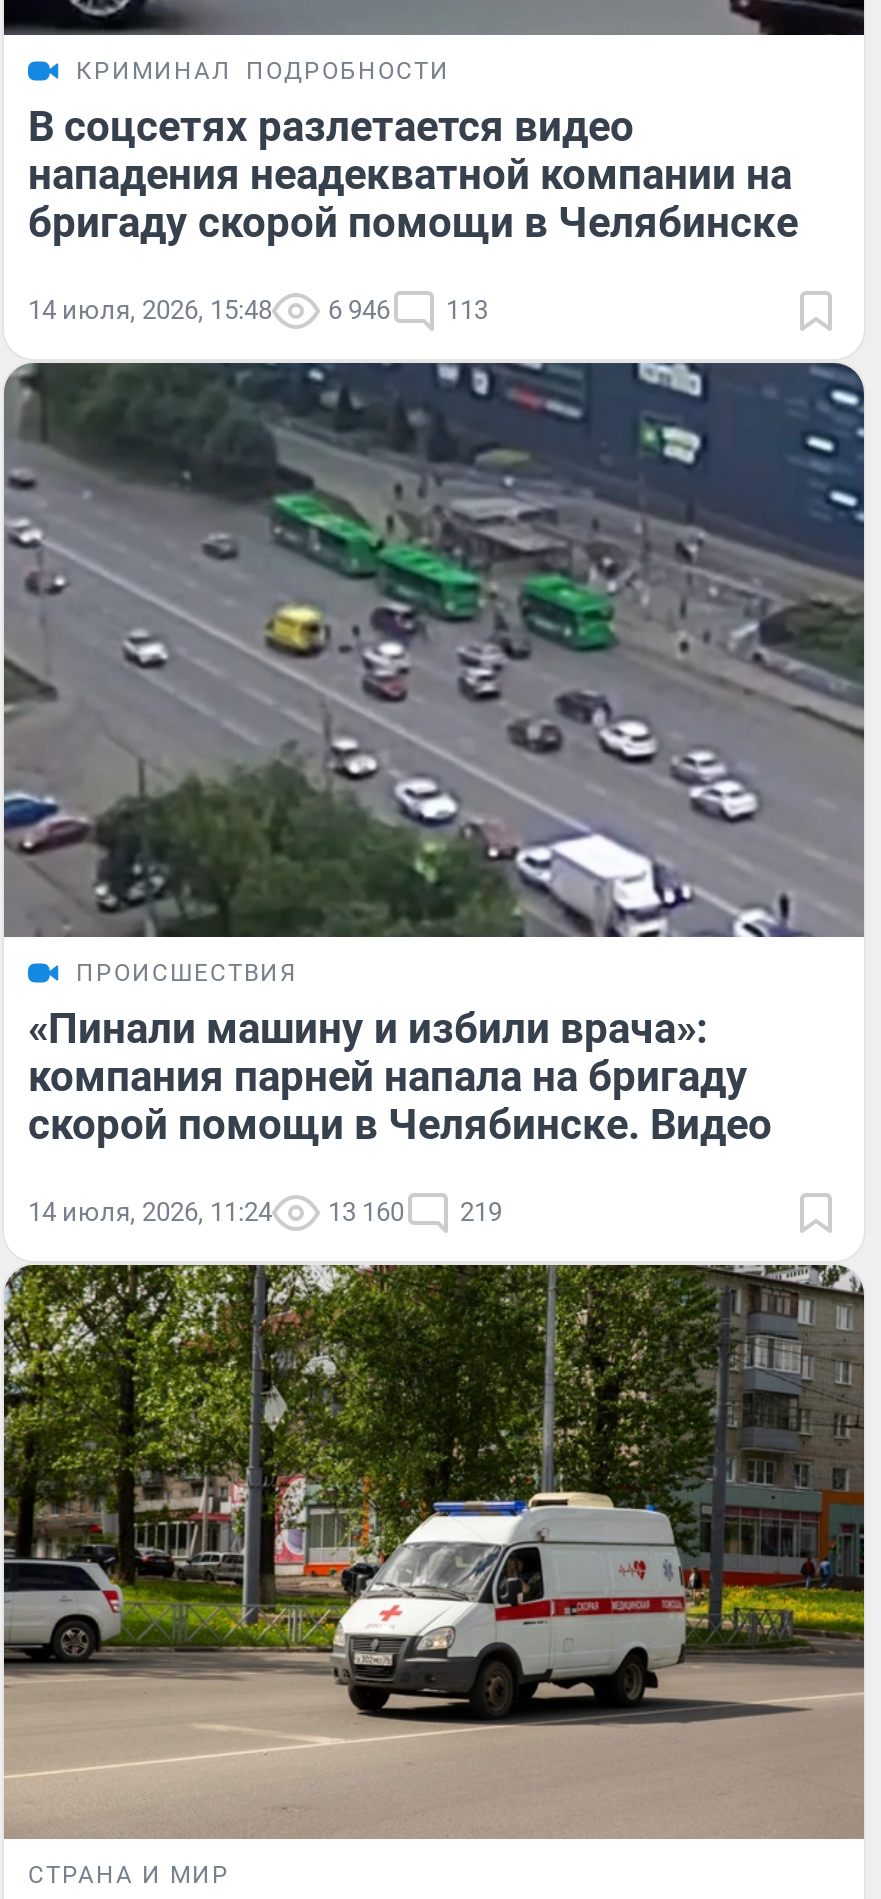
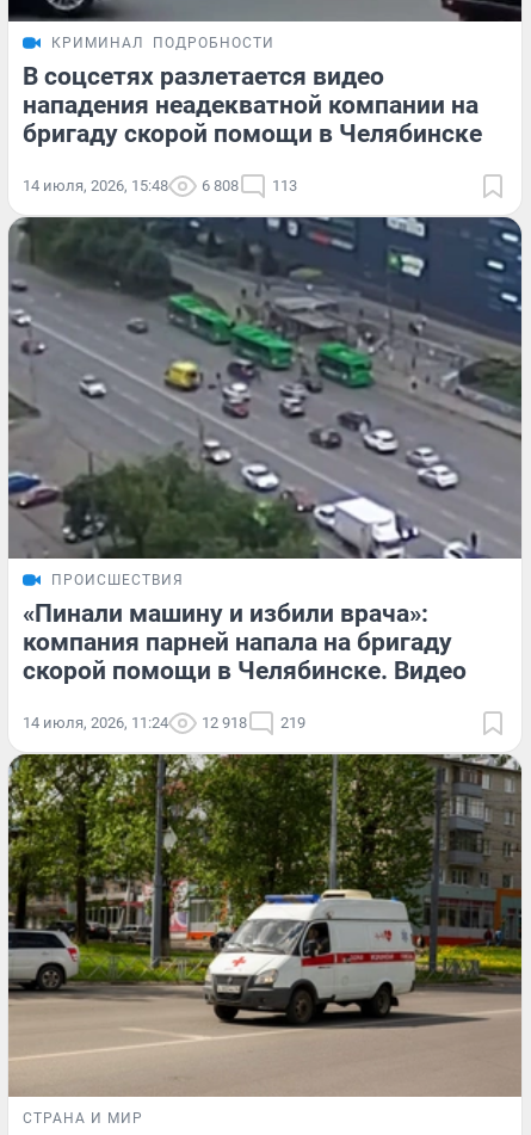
- 14 июля, 2026, 15:48 6 946 113
+ 14 июля, 2026, 15:48 6 808 113

- 14 июля, 2026, 11:24 13 160 219
+ 14 июля, 2026, 11:24 12 918 219
